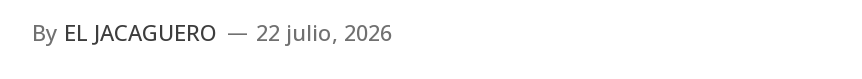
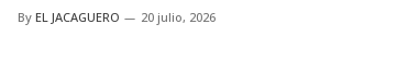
- By EL JACAGUERO 22 julio, 2026
+ By EL JACAGUERO 20 julio, 2026
